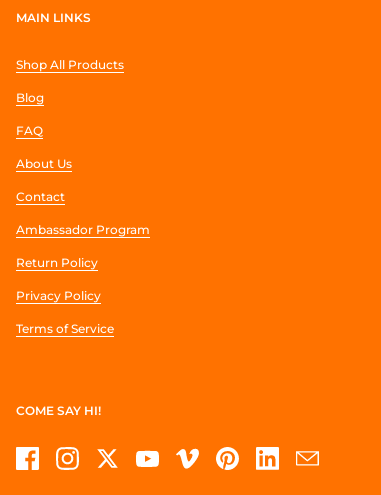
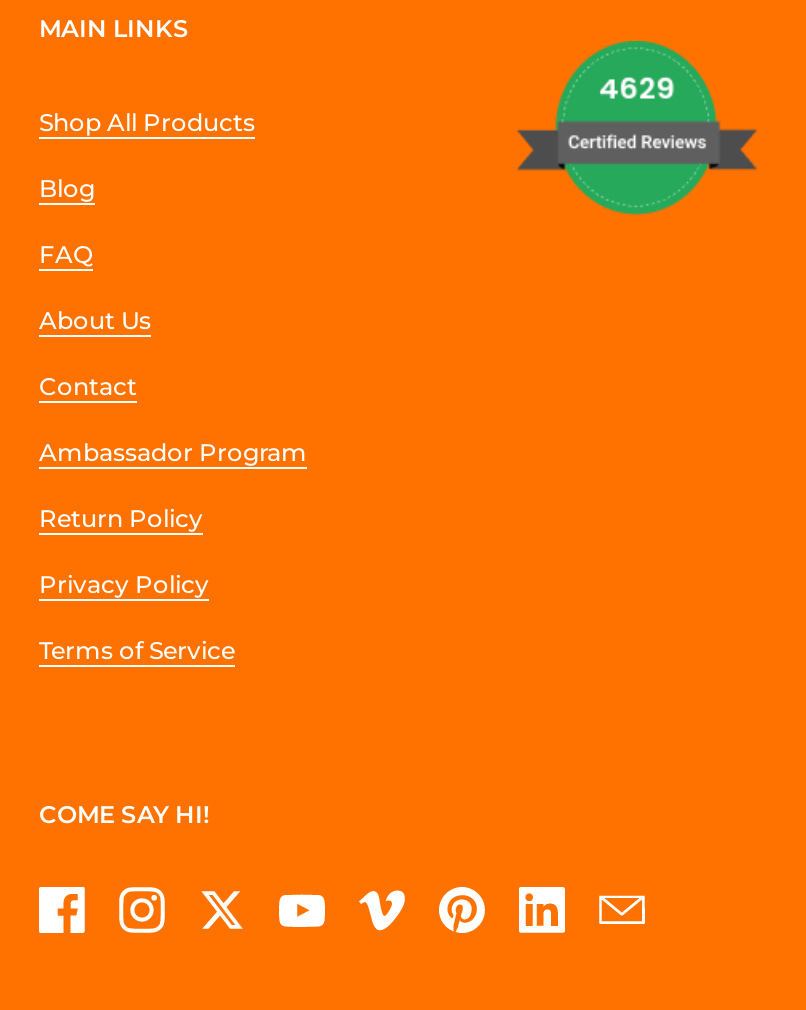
+ [image]
